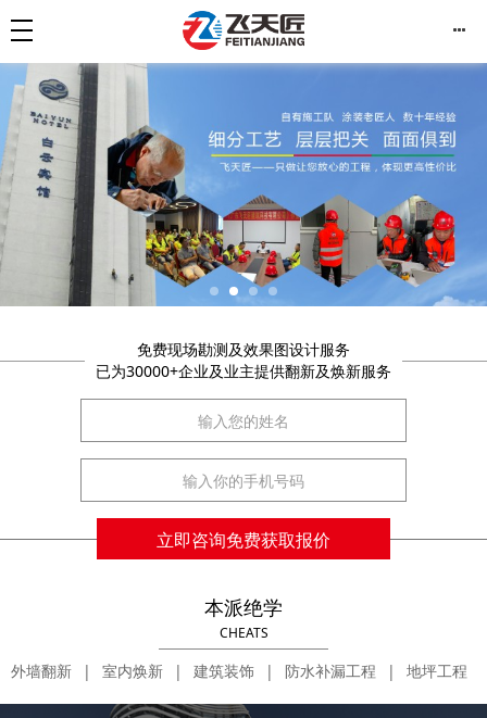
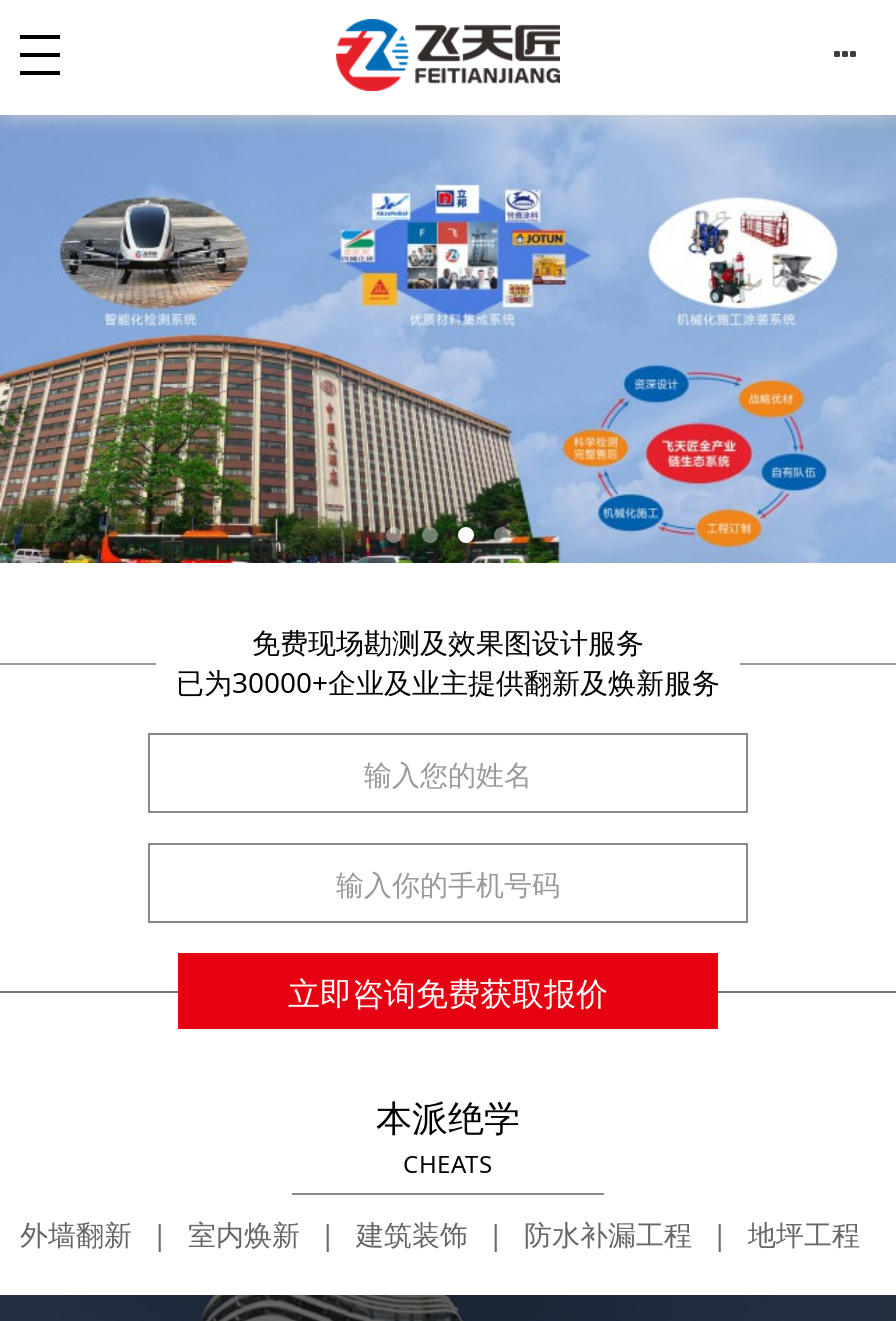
- [image]
+ [image]
